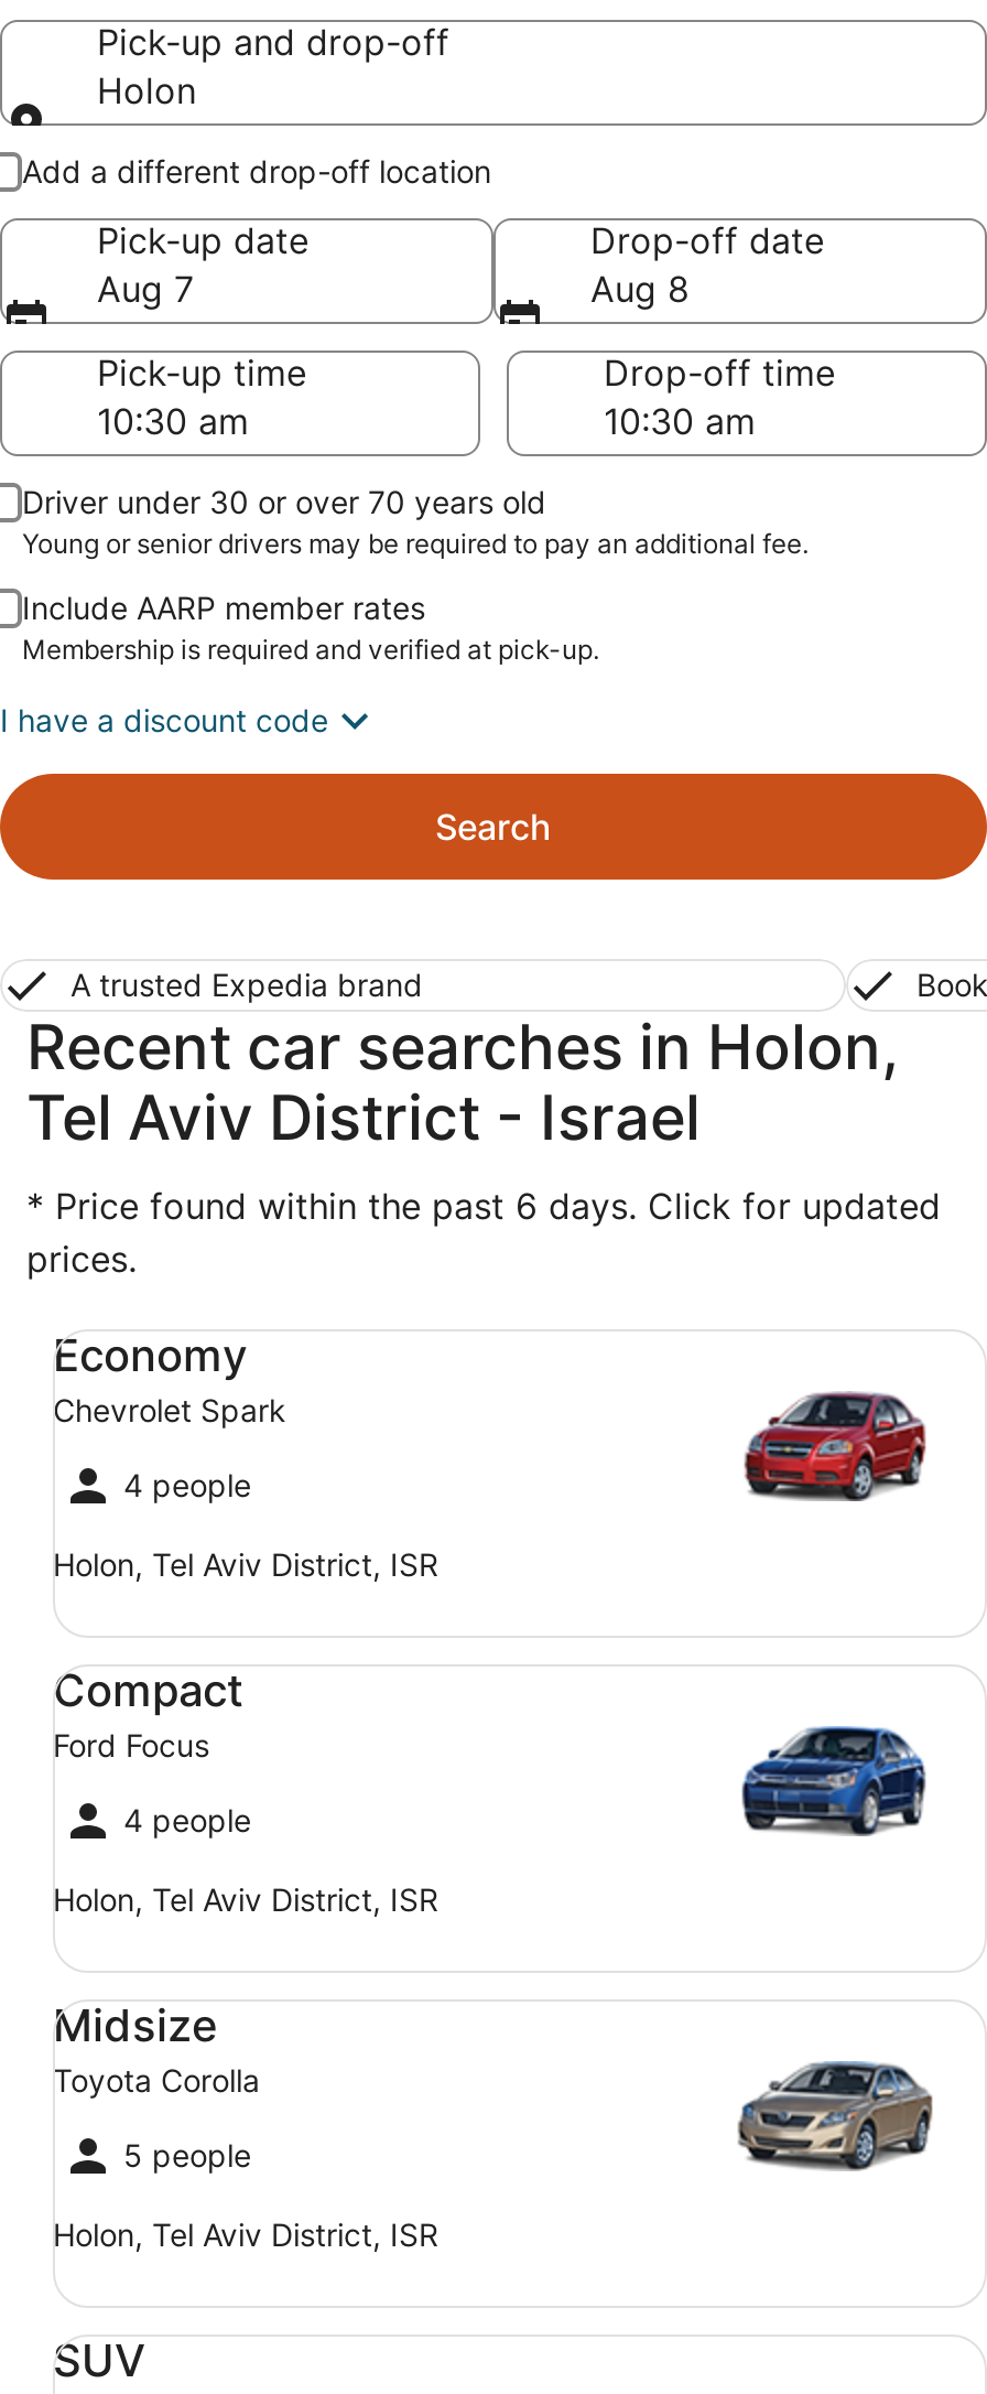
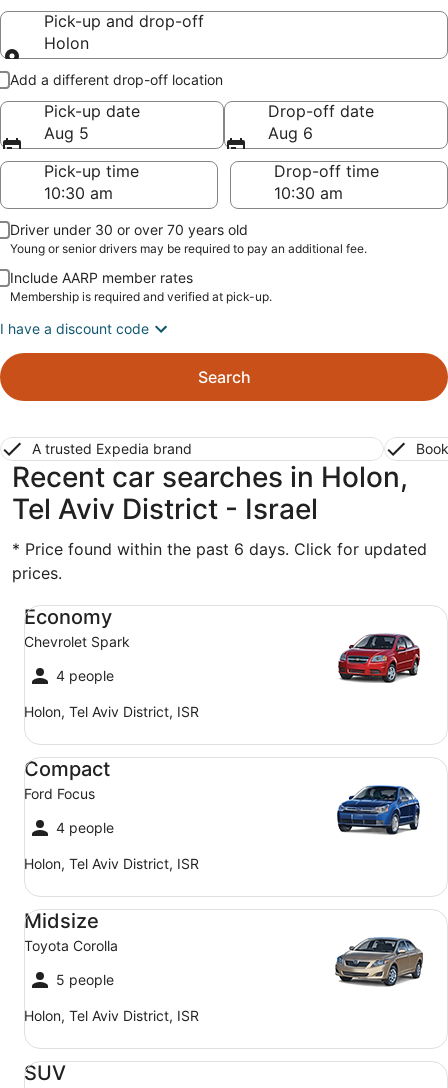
- Aug 7
+ Aug 5

- Aug 8
+ Aug 6
